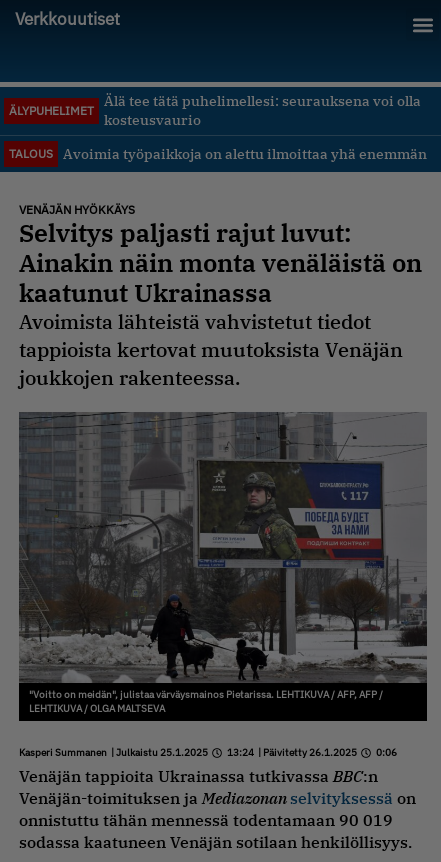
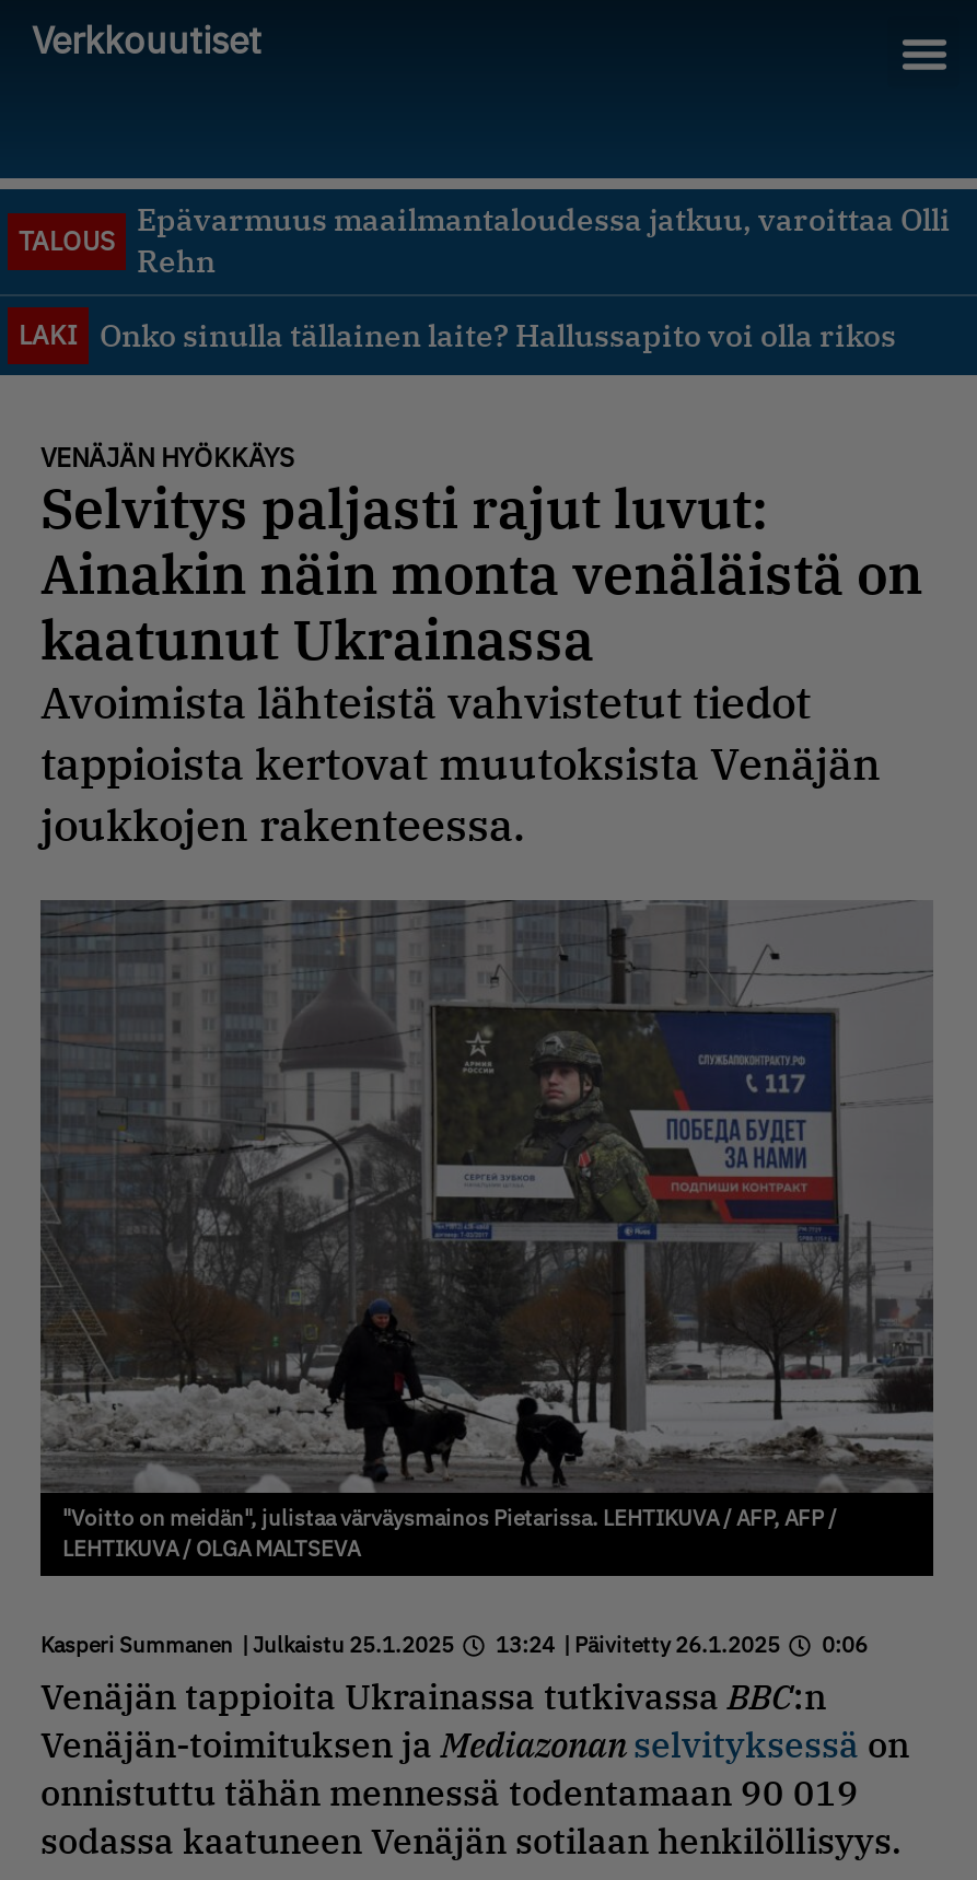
- Älä tee tätä puhelimellesi: seurauksena voi olla
- kosteusvaurio

- ÄLYPUHELIMET

moved up: TALOUS

- Avoimia työpaikkoja on alettu ilmoittaa yhä enemmän
+ Epävarmuus maailmantaloudessa jatkuu, varoittaa Olli
+ Rehn
+ LAKI
+ Onko sinulla tällainen laite? Hallussapito voi olla rikos
